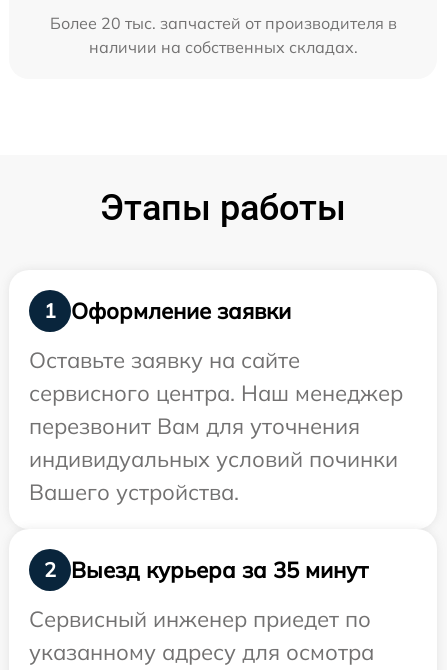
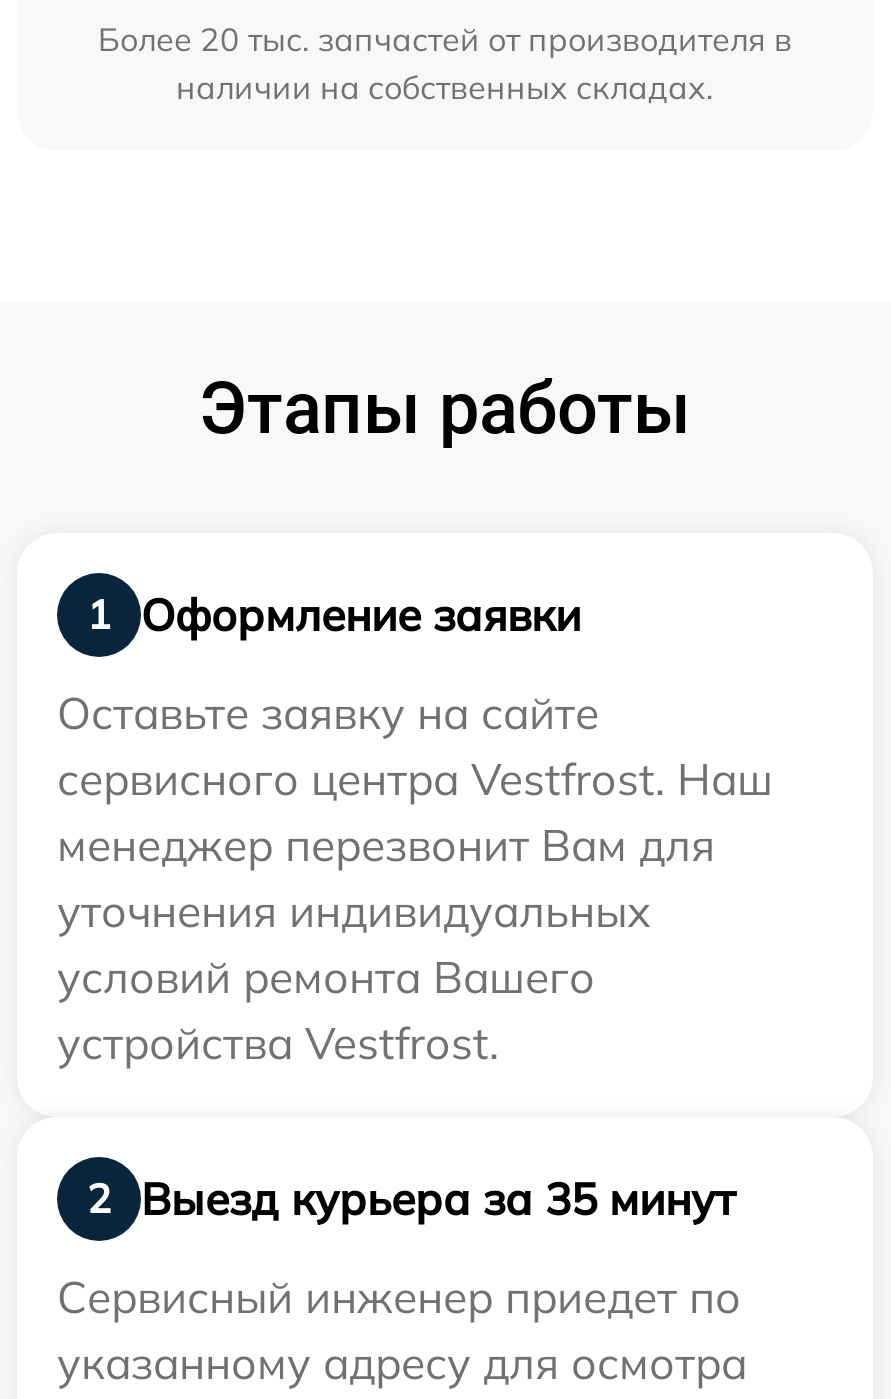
- сервисного центра. Наш менеджер
- перезвонит Вам для уточнения
- индивидуальных условий починки
- Вашего устройства.
+ сервисного центра Vestfrost. Наш
+ менеджер перезвонит Вам для
+ уточнения индивидуальных
+ условий ремонта Вашего
+ устройства Vestfrost.
